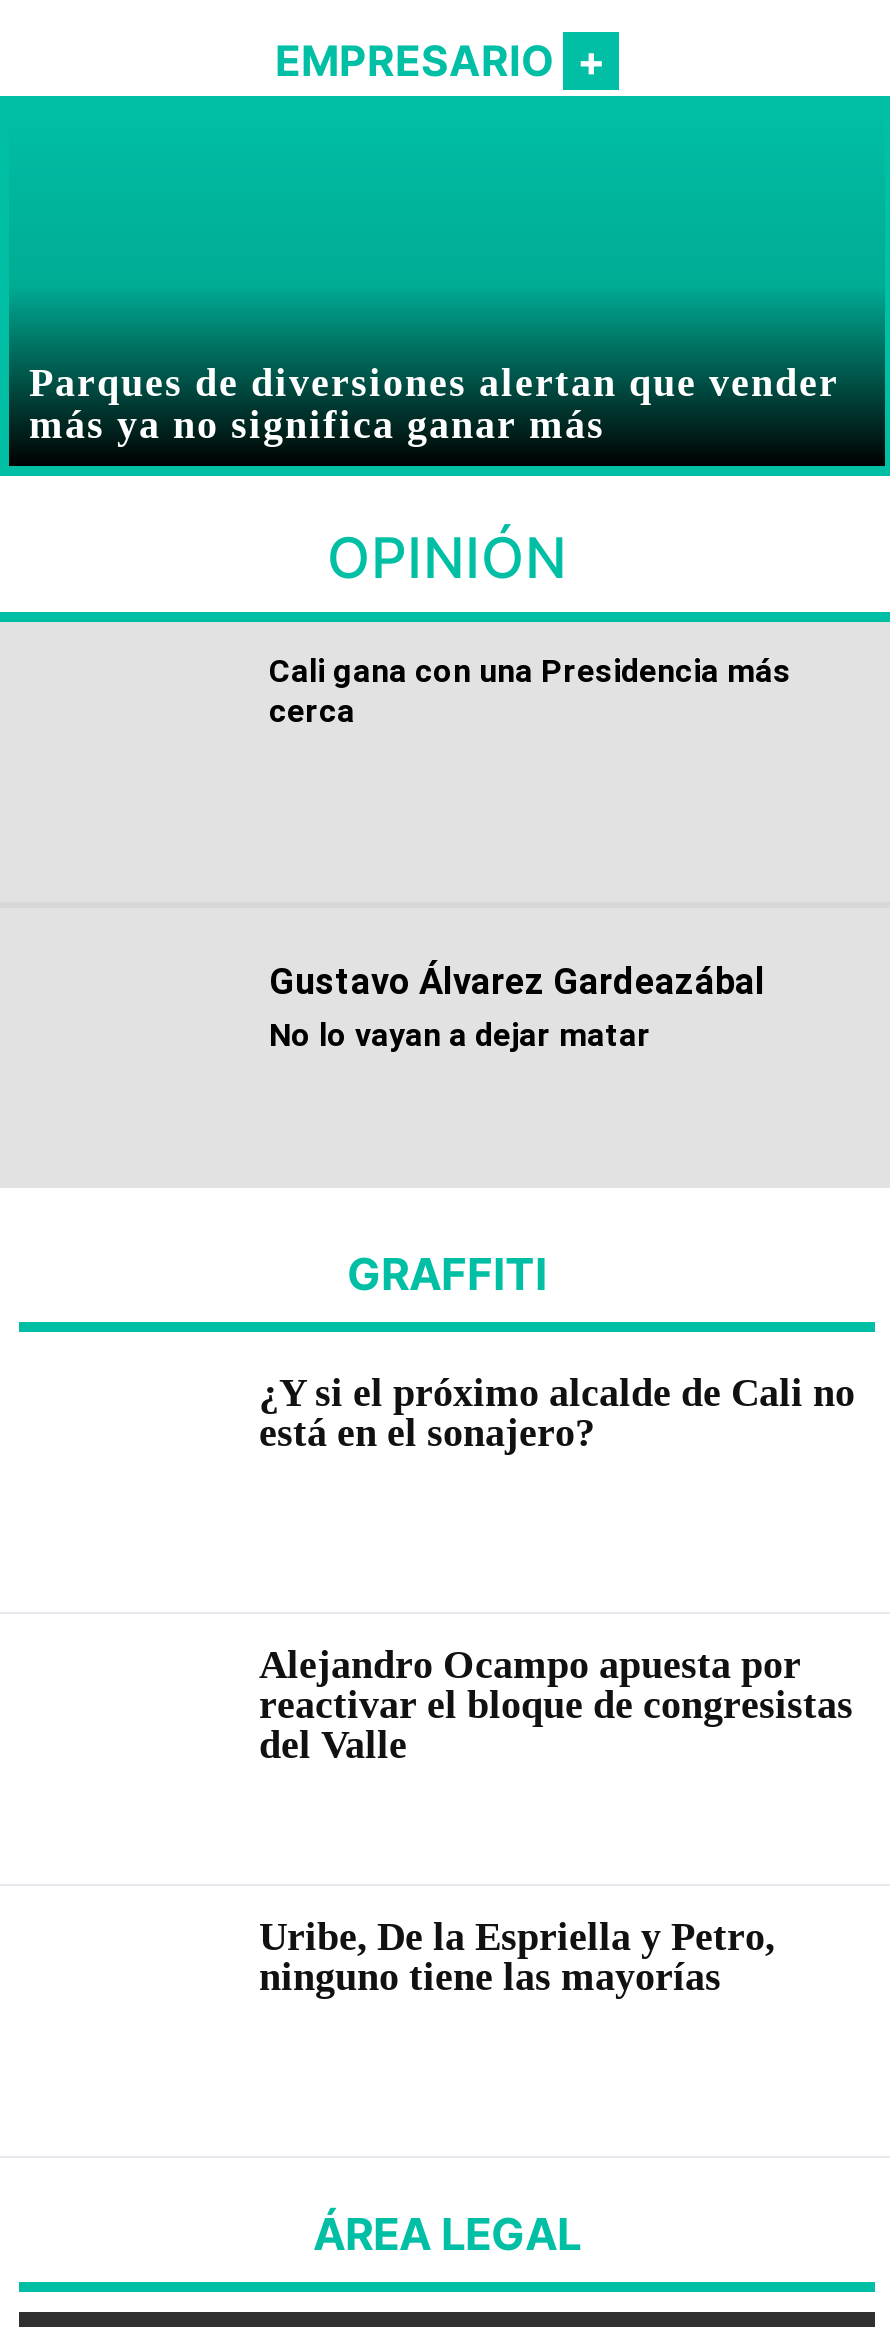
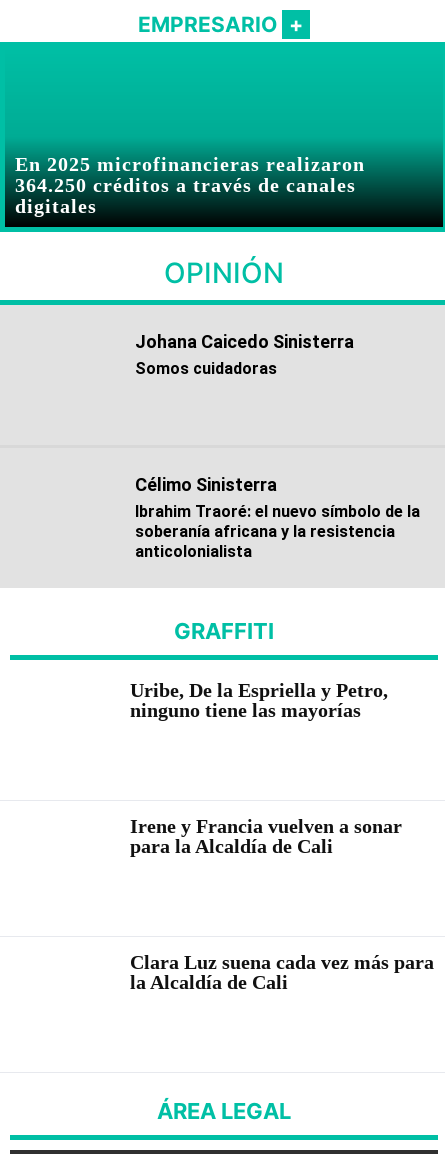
- Parques de diversiones alertan que vender
- más ya no significa ganar más
+ En 2025 microfinancieras realizaron
+ 364.250 créditos a través de canales
+ digitales

- Cali gana con una Presidencia más
- cerca
+ Johana Caicedo Sinisterra
+ Somos cuidadoras

- Gustavo Álvarez Gardeazábal
- No lo vayan a dejar matar
+ Célimo Sinisterra
+ Ibrahim Traoré: el nuevo símbolo de la
+ soberanía africana y la resistencia
+ anticolonialista

- ¿Y si el próximo alcalde de Cali no
- está en el sonajero?

- Alejandro Ocampo apuesta por
- reactivar el bloque de congresistas
- del Valle

moved up: Uribe, De la Espriella y Petro, | ninguno tiene las mayorías

+ Irene y Francia vuelven a sonar
+ para la Alcaldía de Cali

+ Clara Luz suena cada vez más para
+ la Alcaldía de Cali
